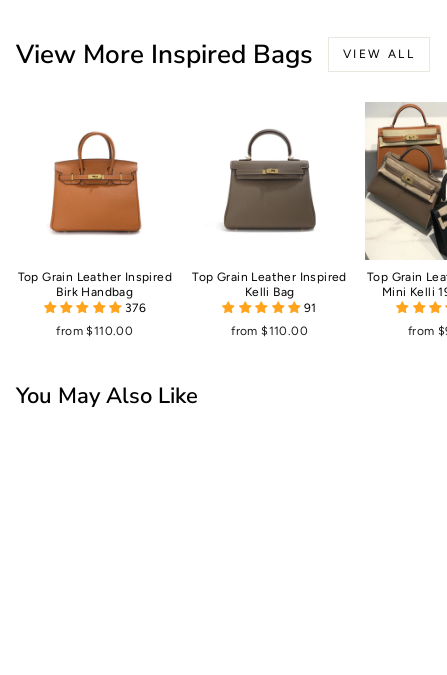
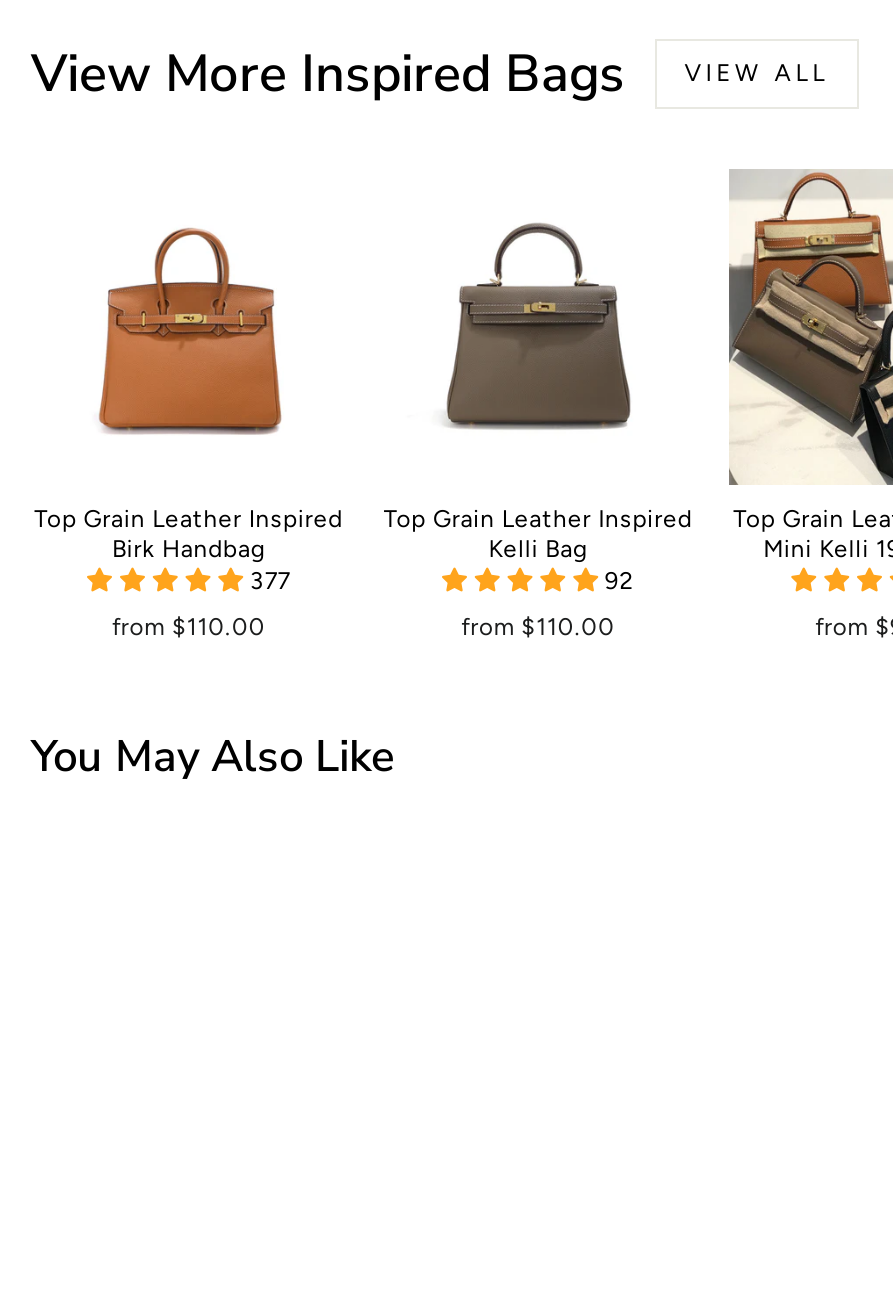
- 376
+ 377

- 91
+ 92
